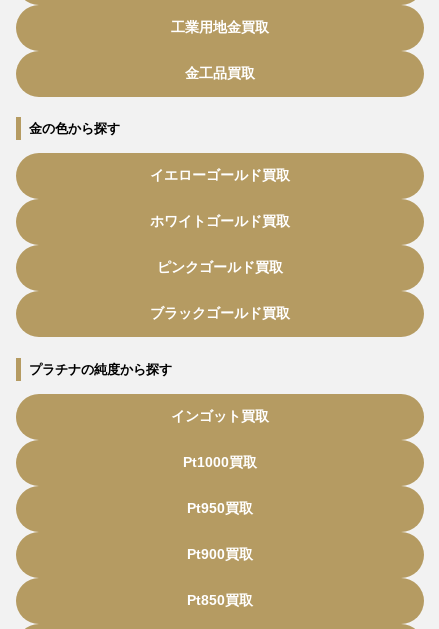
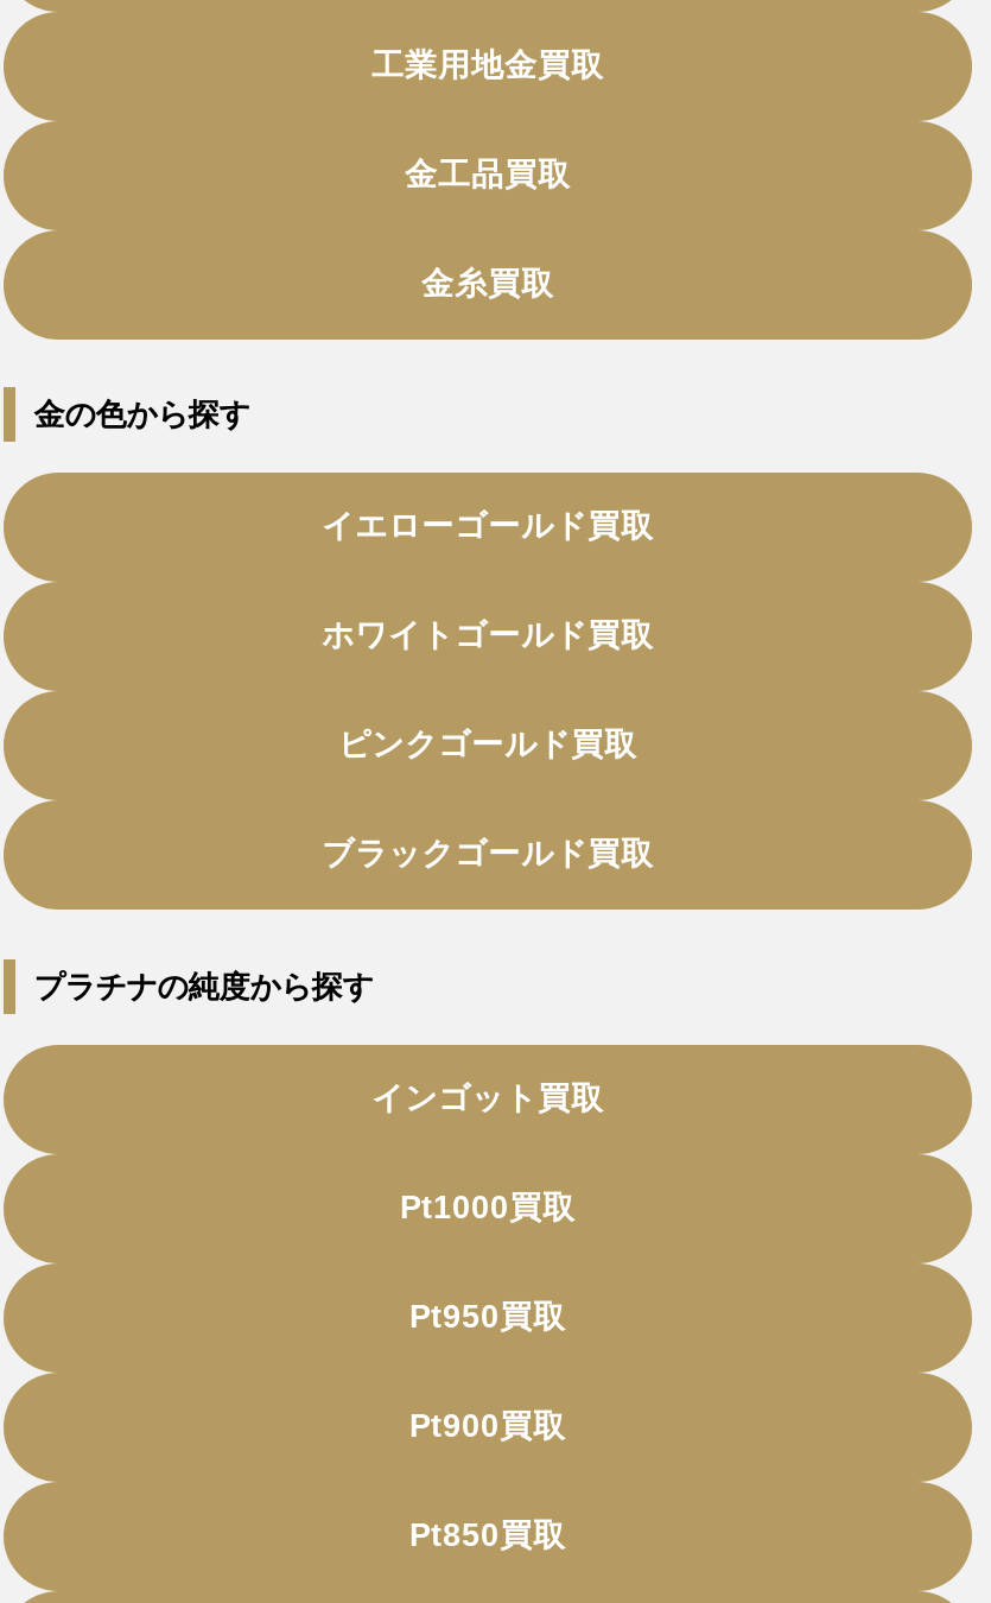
+ 金糸買取
